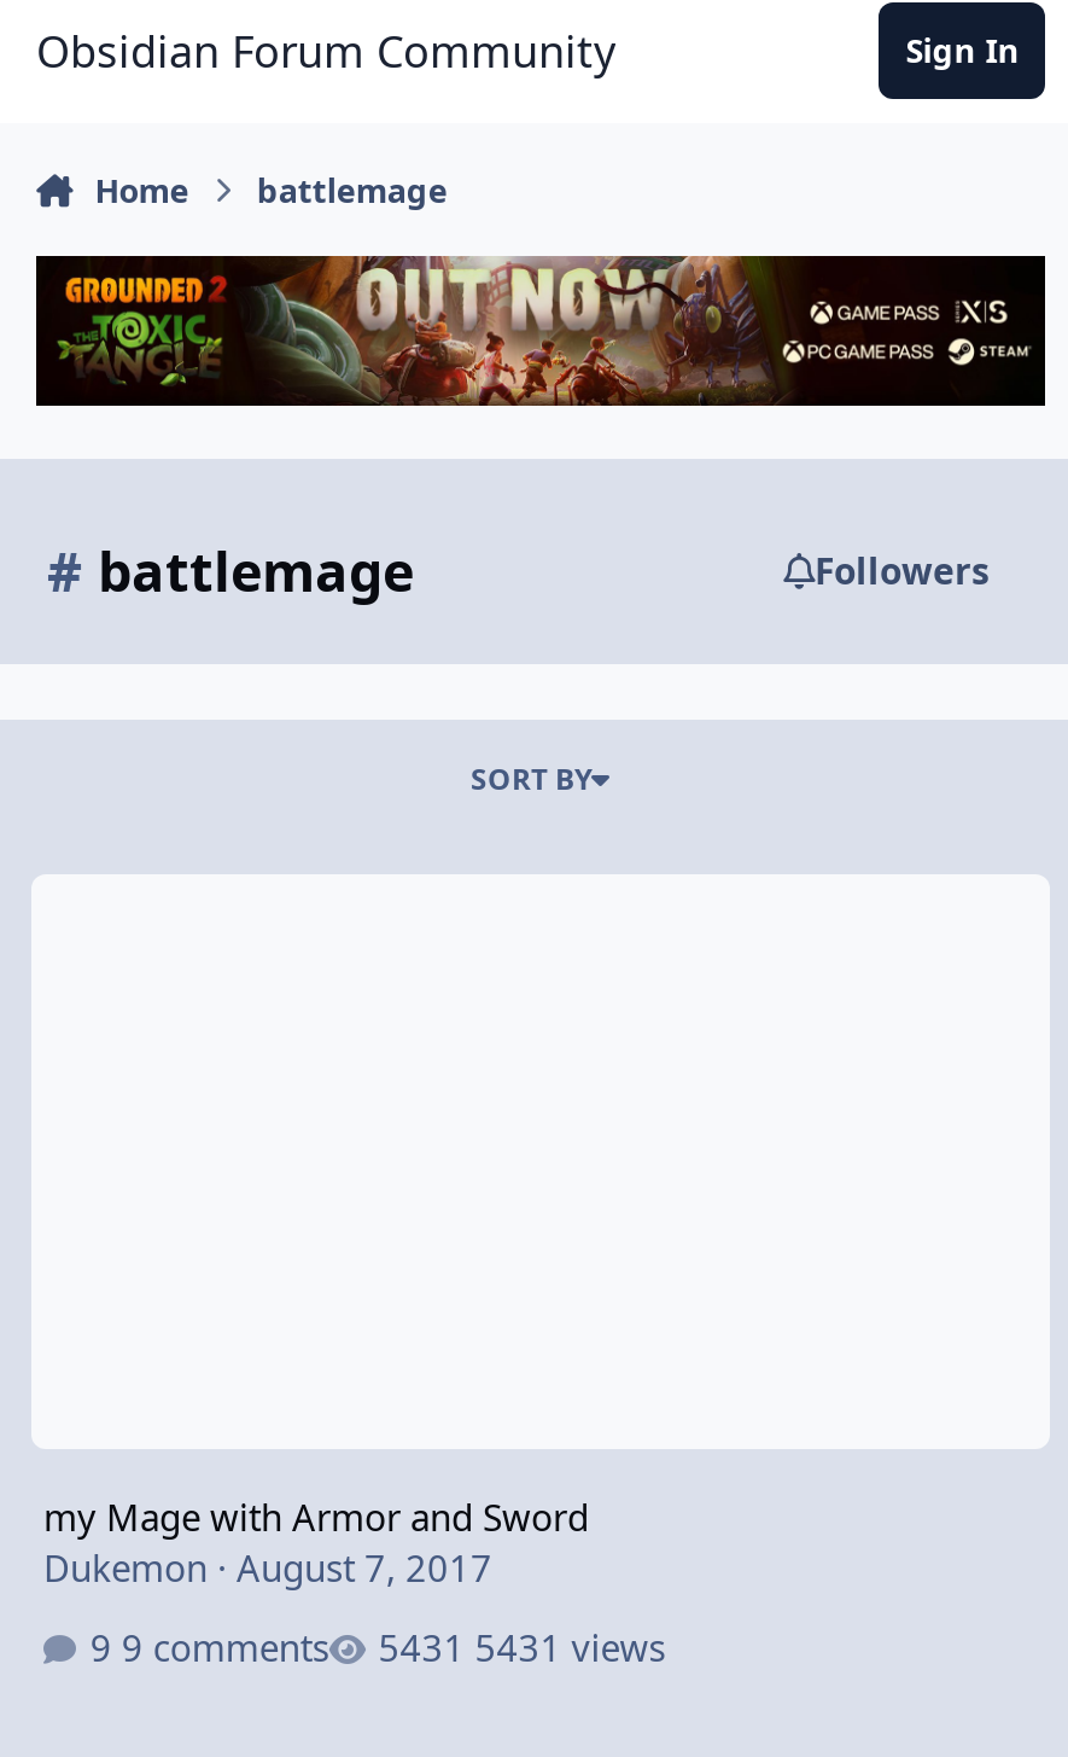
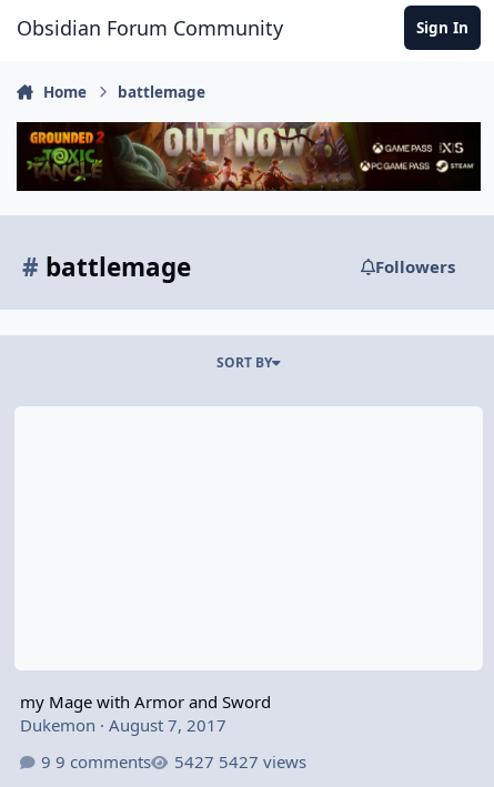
- 5431 views
+ 5427 views
